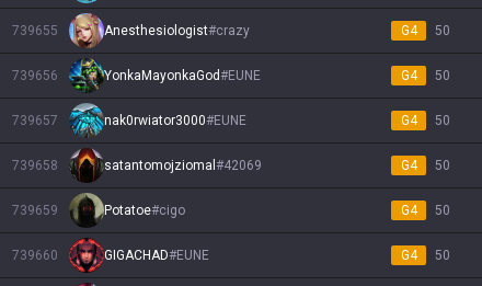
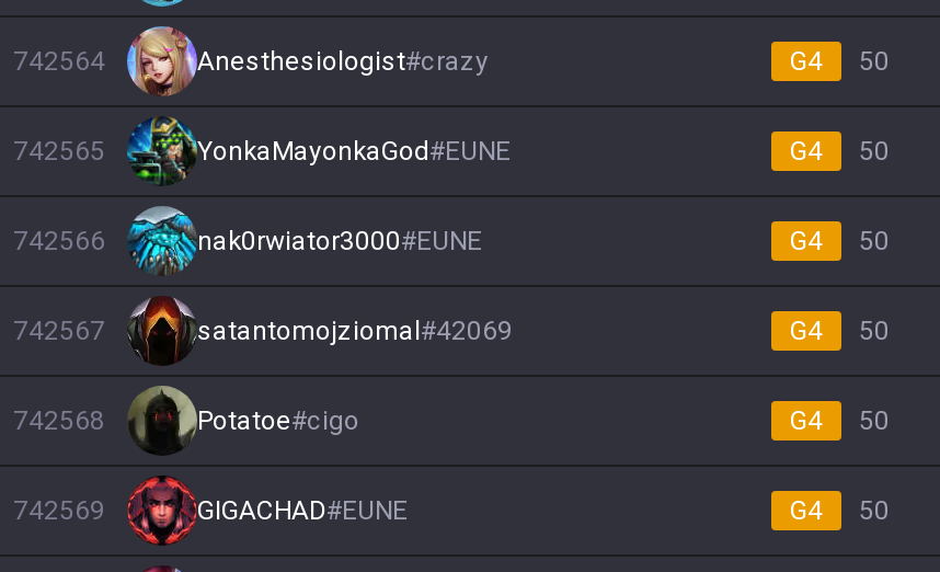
- 739655
+ 742564

- 739656
+ 742565

- 739657
+ 742566

- 739658
+ 742567

- 739659
+ 742568

- 739660
+ 742569
